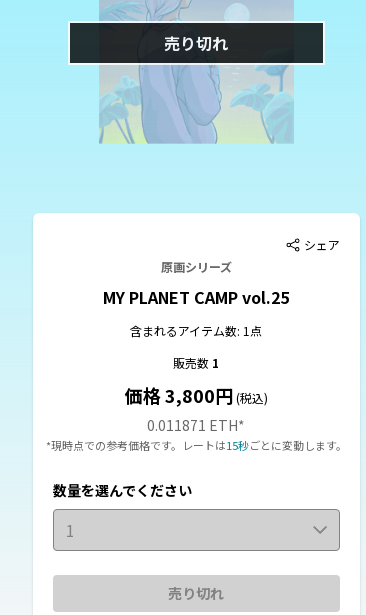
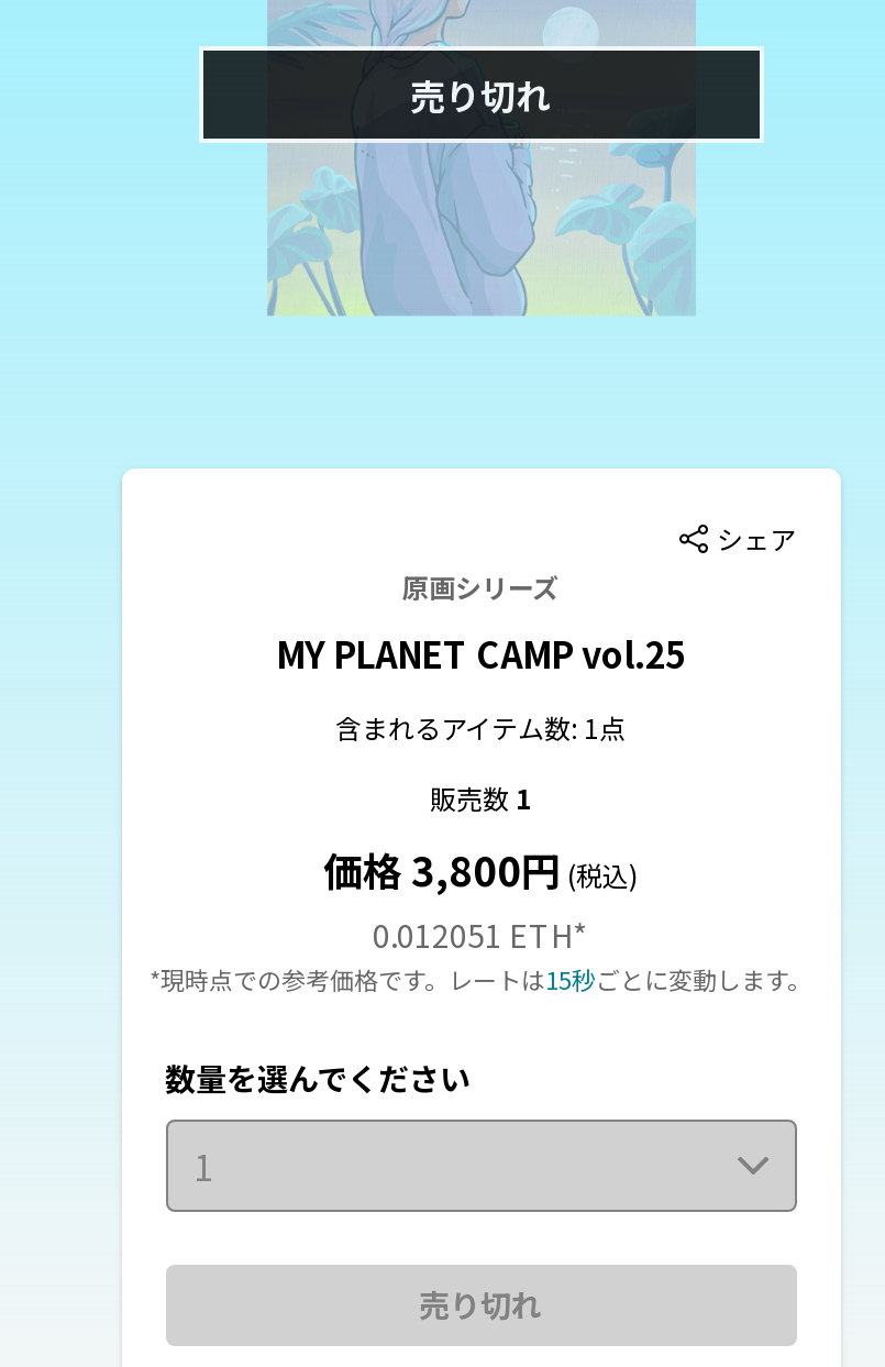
- 0.011871 ETH*
+ 0.012051 ETH*
